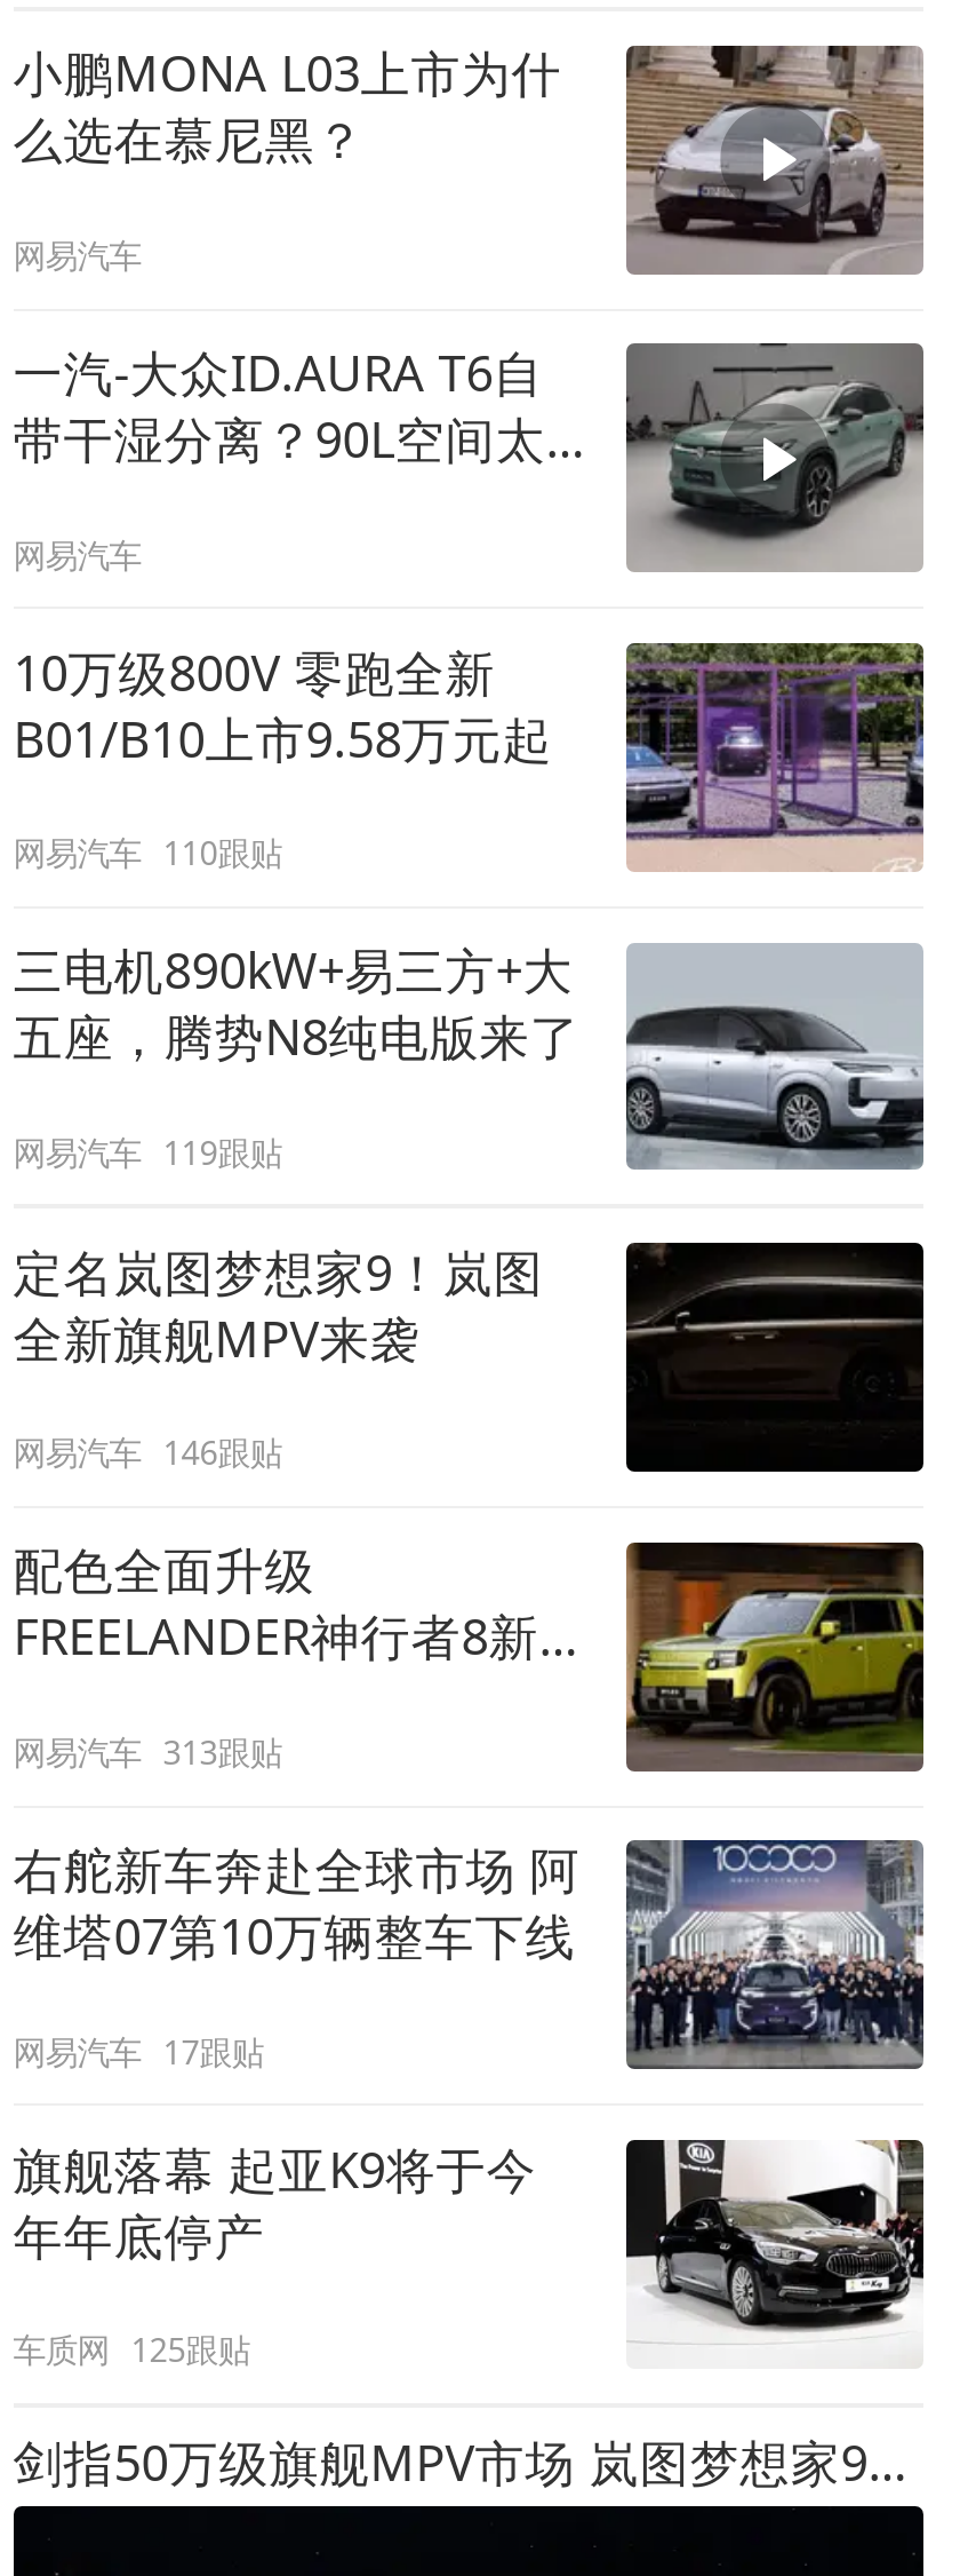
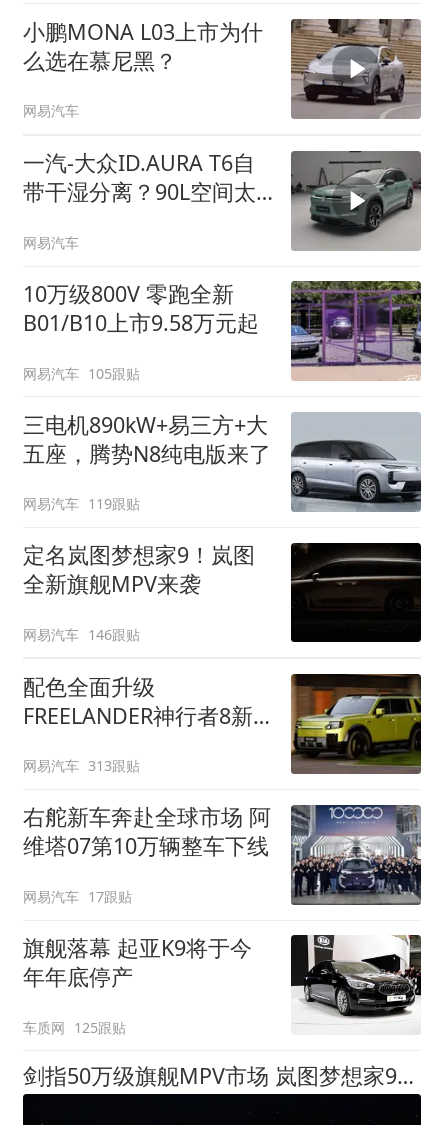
- 网易汽车 110跟贴
+ 网易汽车 105跟贴
